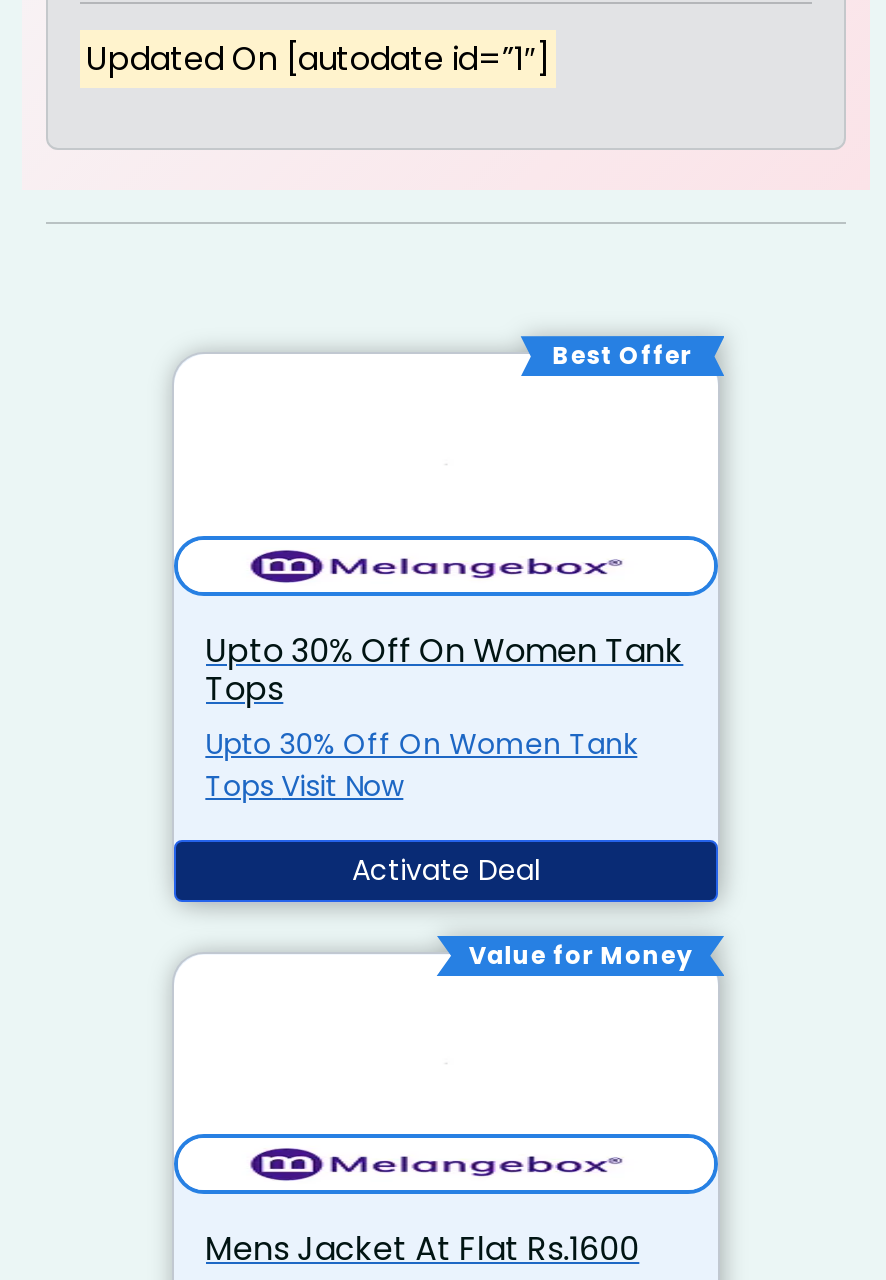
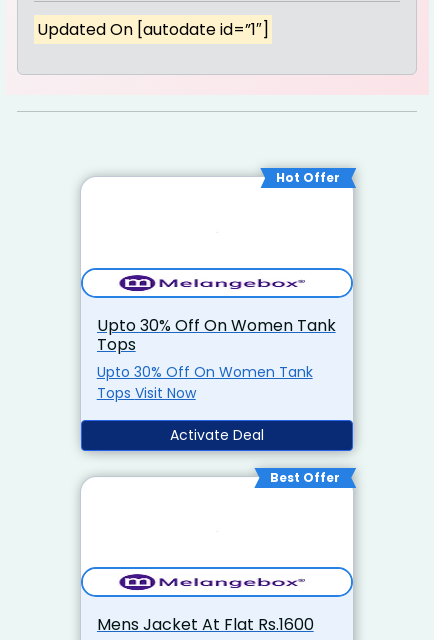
+ Hot Offer

moved down: Best Offer

- Value for Money
